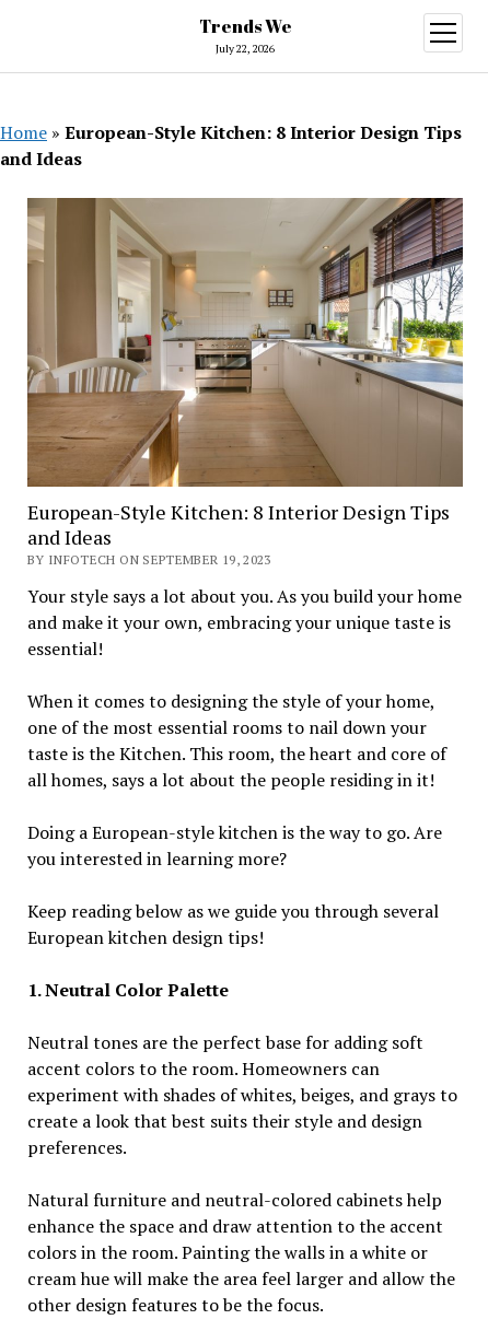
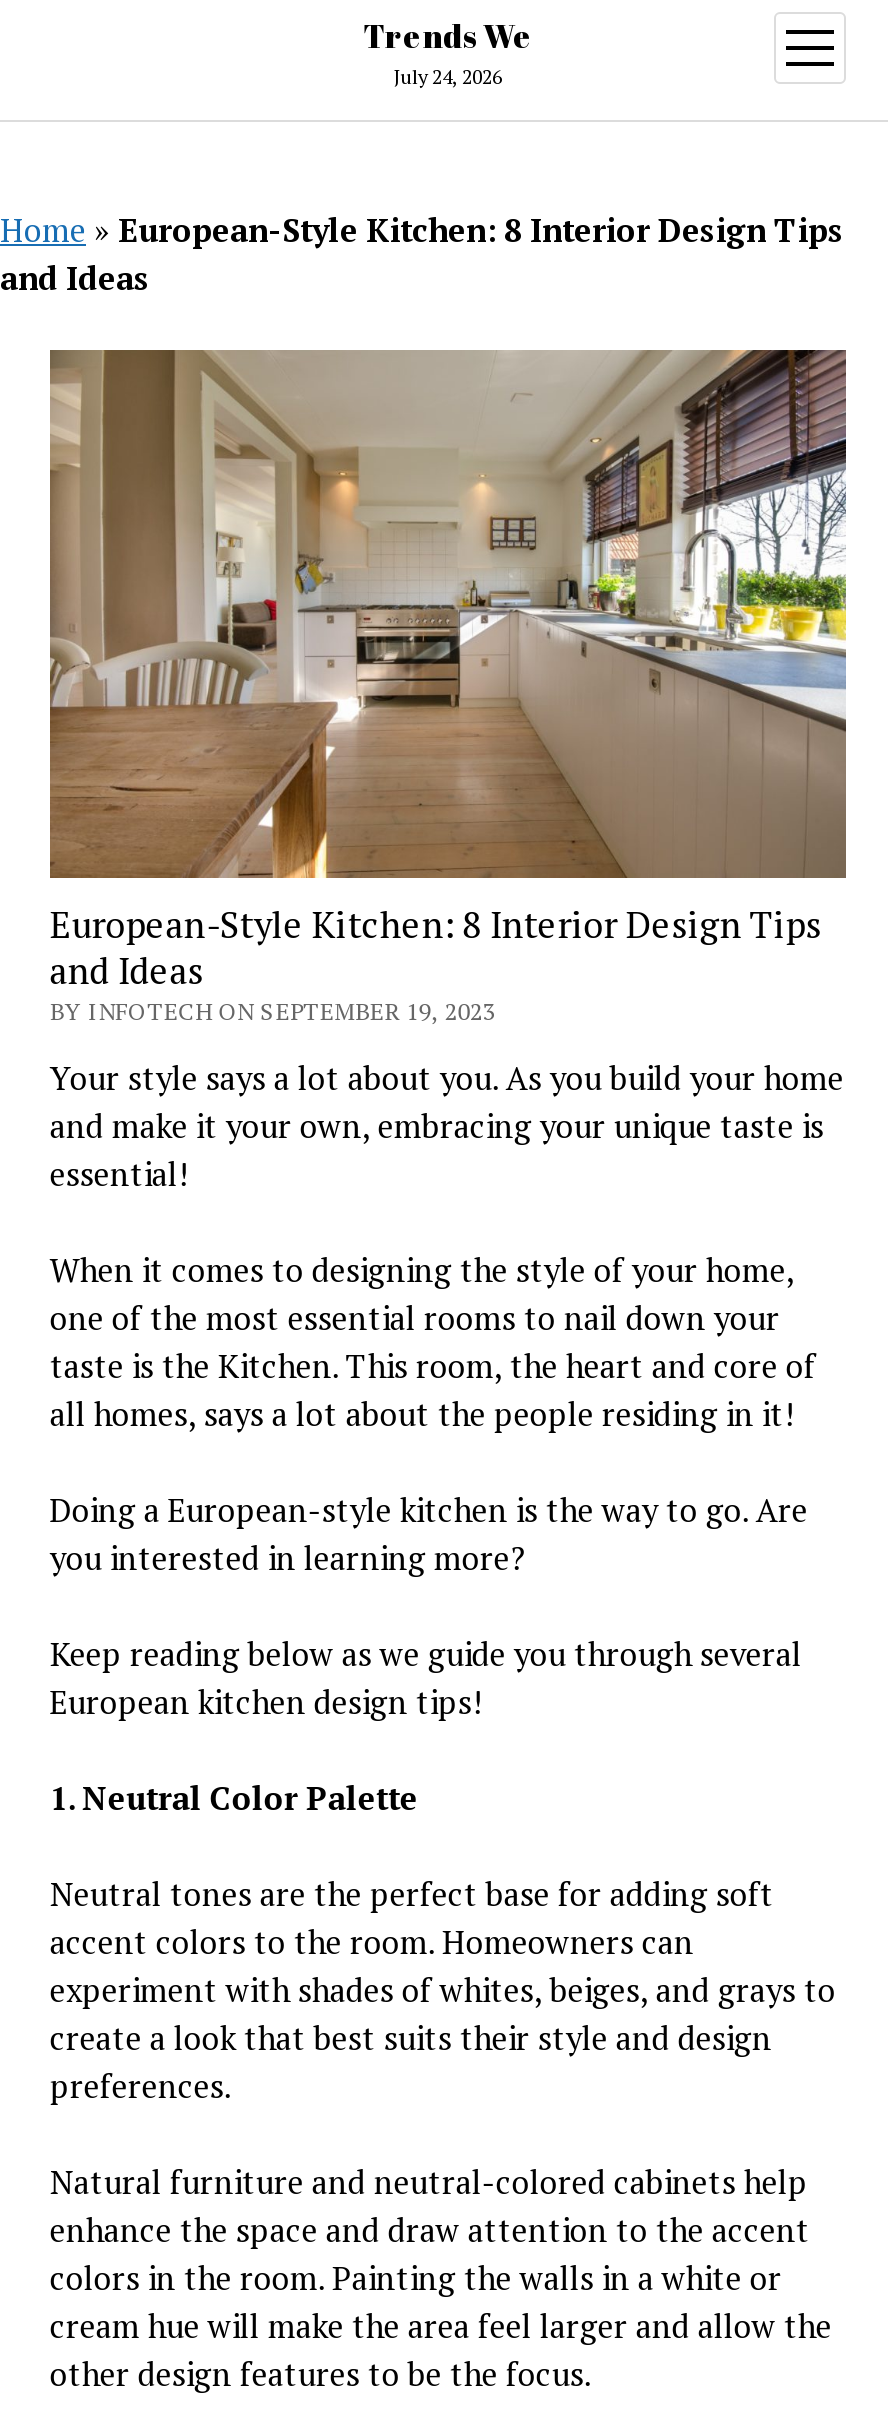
- July 22, 2026
+ July 24, 2026
